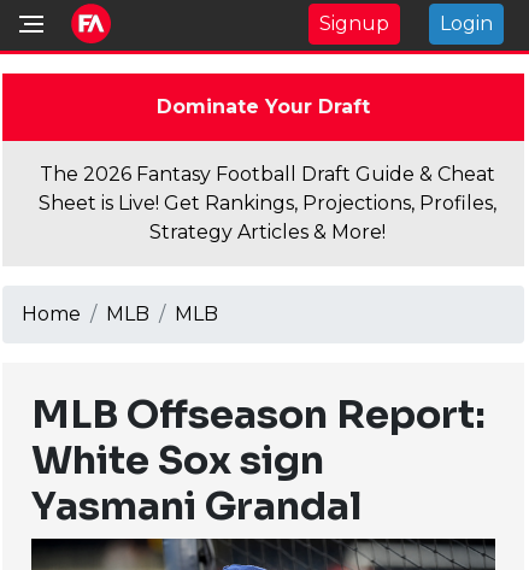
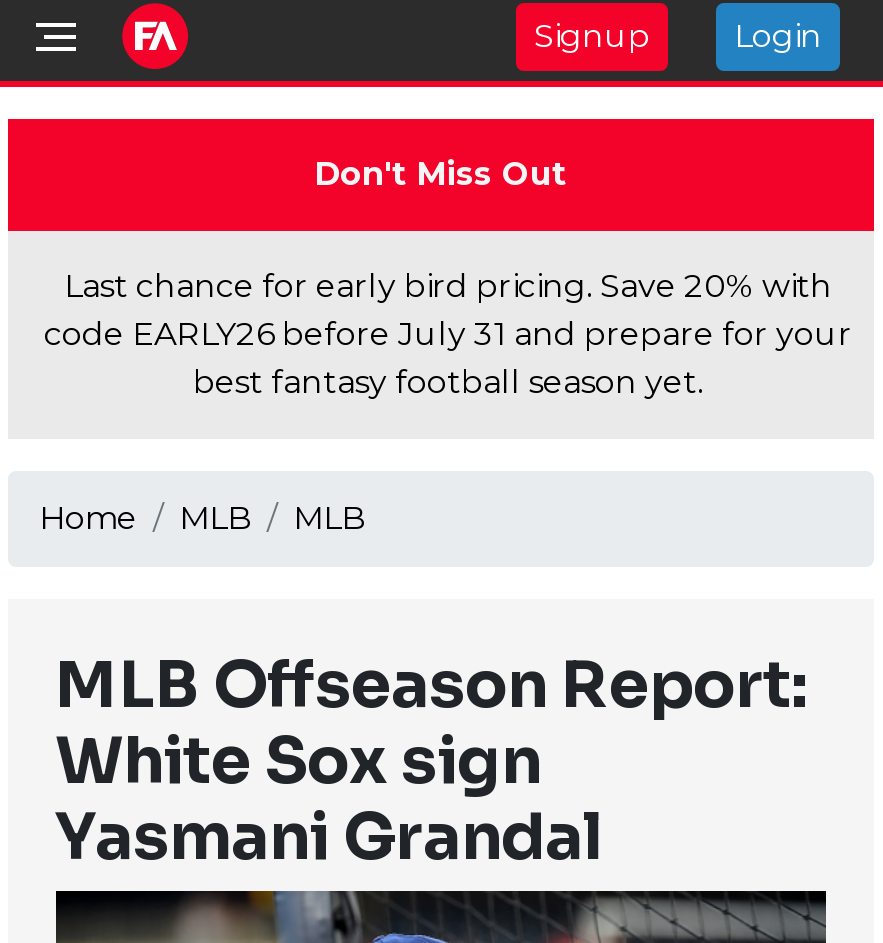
- Dominate Your Draft
+ Don't Miss Out

- The 2026 Fantasy Football Draft Guide & Cheat
- Sheet is Live! Get Rankings, Projections, Profiles,
- Strategy Articles & More!
+ Last chance for early bird pricing. Save 20% with
+ code EARLY26 before July 31 and prepare for your
+ best fantasy football season yet.
